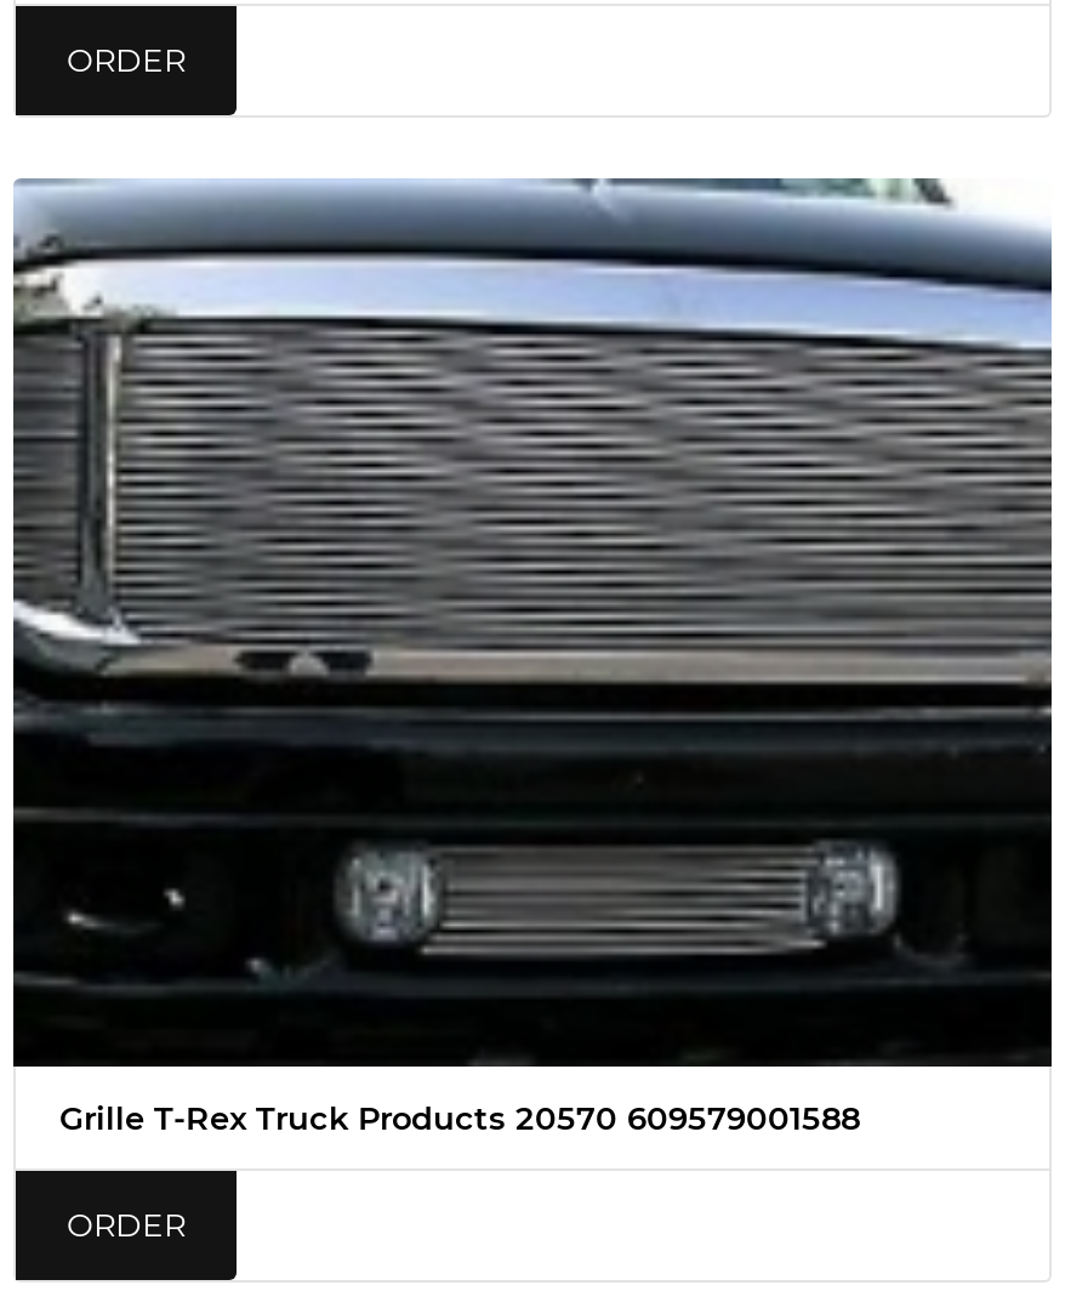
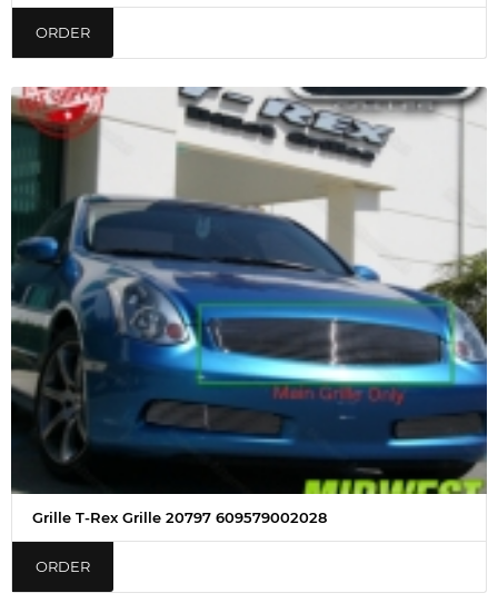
- [image]
- Grille T-Rex Truck Products 20570 609579001588
+ [image]
+ Grille T-Rex Grille 20797 609579002028
